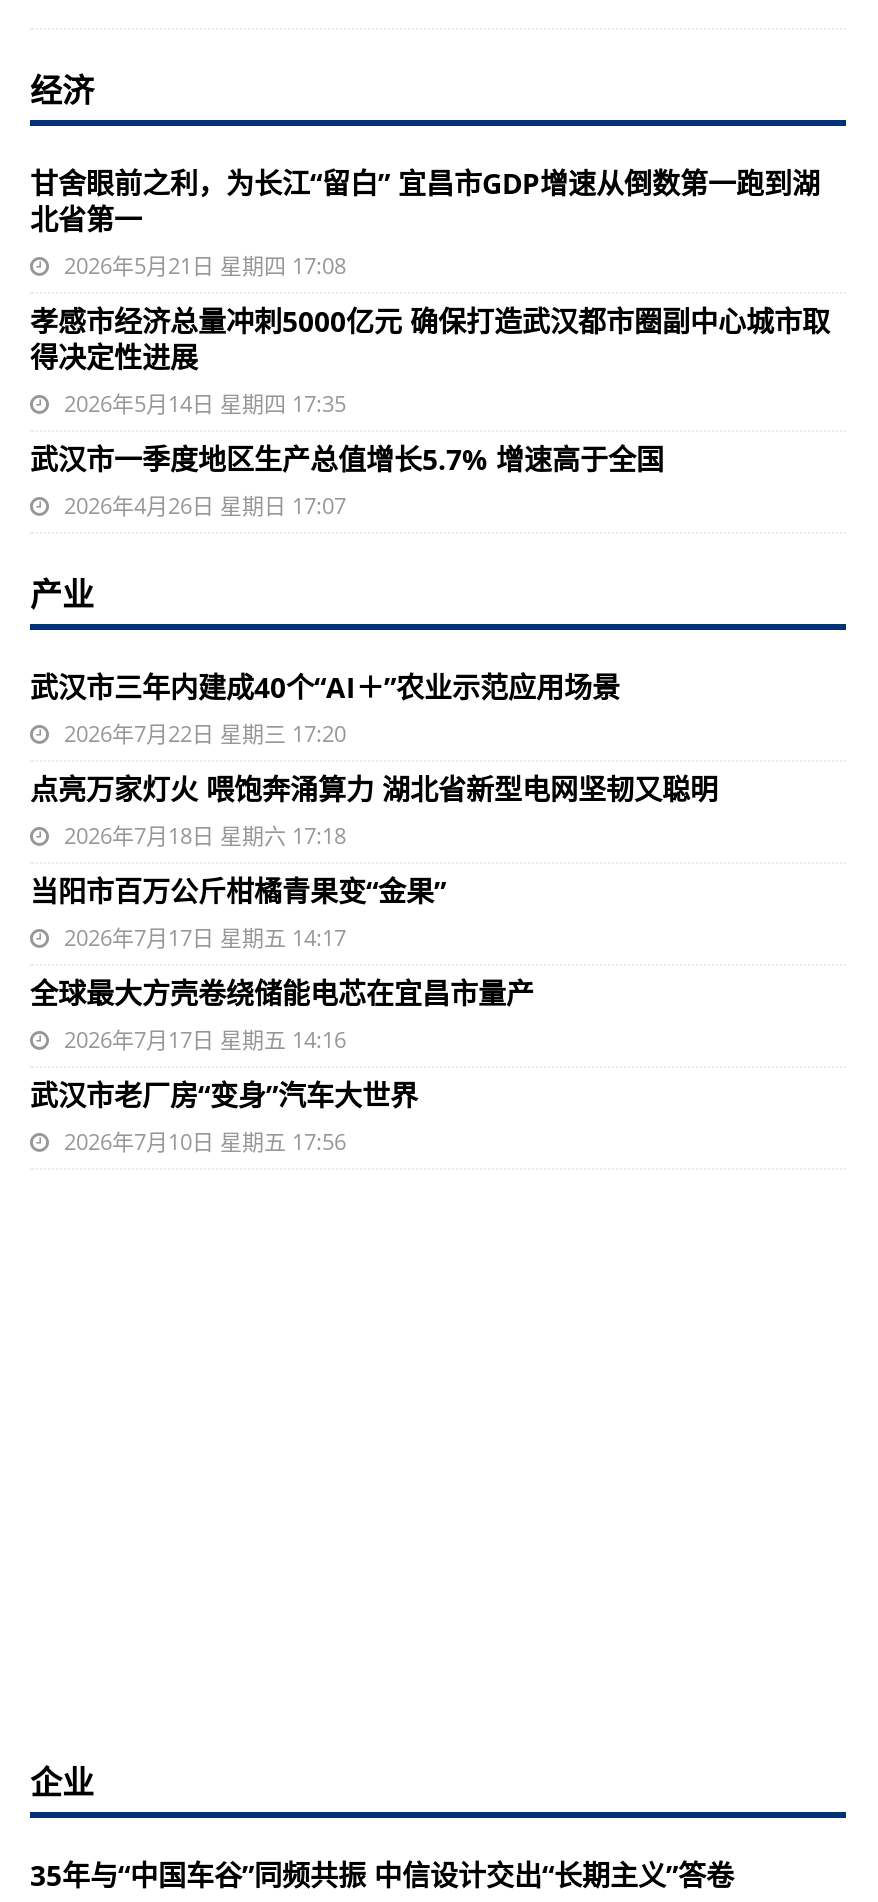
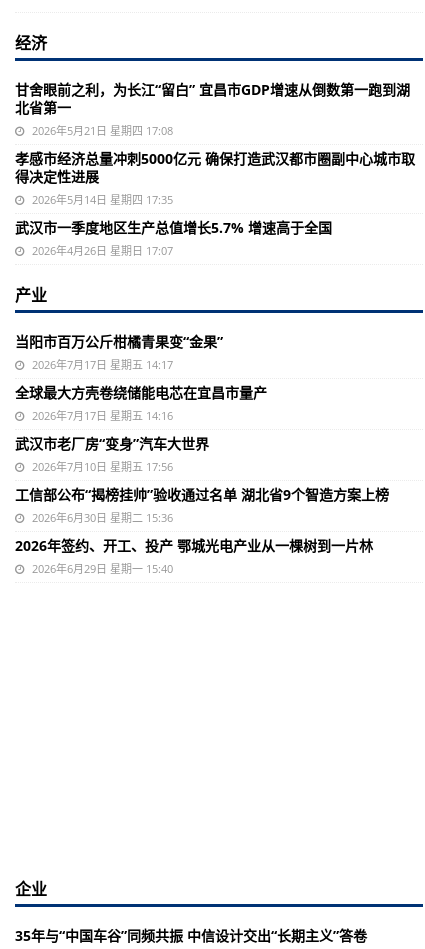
- 武汉市三年内建成40个“AI＋”农业示范应用场景
- 2026年7月22日 星期三 17:20
- 点亮万家灯火 喂饱奔涌算力 湖北省新型电网坚韧又聪明
- 2026年7月18日 星期六 17:18

moved up: 当阳市百万公斤柑橘青果变“金果” | 2026年7月17日 星期五 14:17 | 全球最大方壳卷绕储能电芯在宜昌市量产 | 2026年7月17日 星期五 14:16 | 武汉市老厂房“变身”汽车大世界 | 2026年7月10日 星期五 17:56

+ 工信部公布“揭榜挂帅”验收通过名单 湖北省9个智造方案上榜
+ 2026年6月30日 星期二 15:36
+ 2026年签约、开工、投产 鄂城光电产业从一棵树到一片林
+ 2026年6月29日 星期一 15:40
